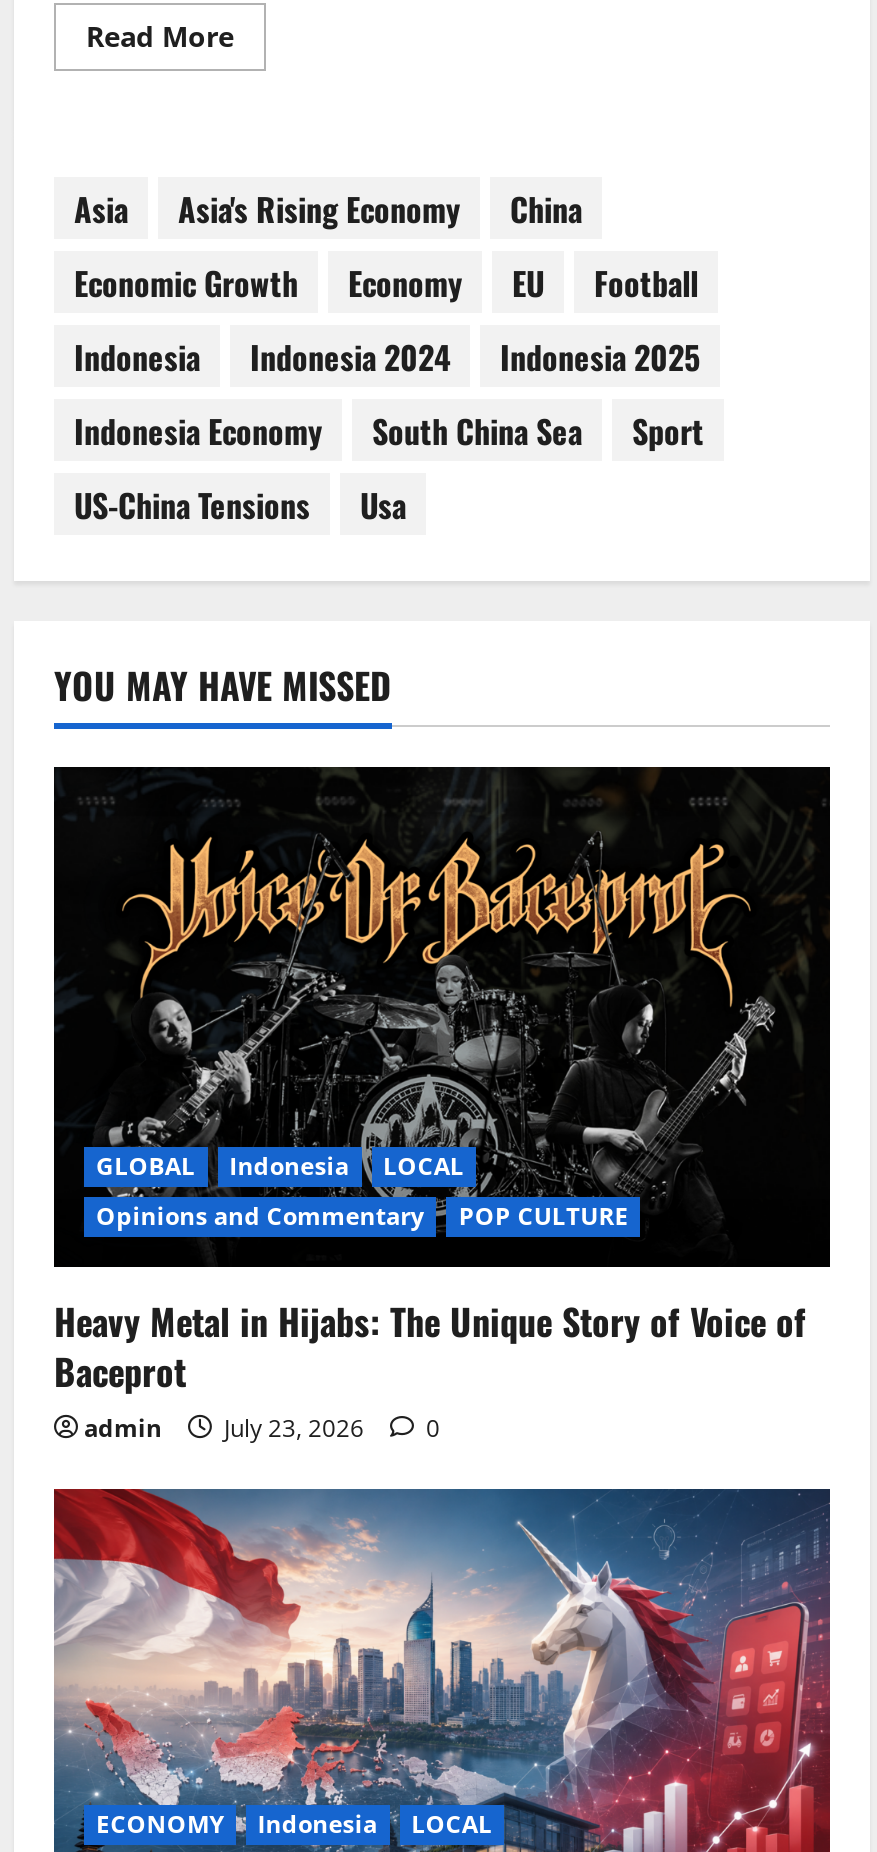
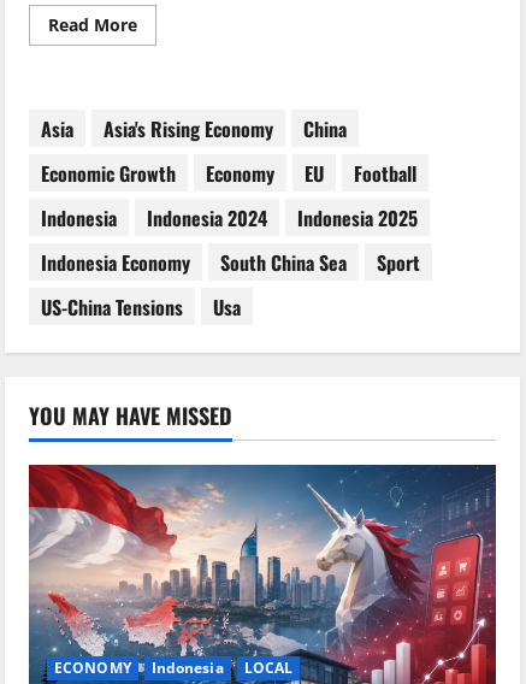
- [image]
- GLOBAL
- Indonesia
- LOCAL
- Opinions and Commentary
- POP CULTURE
- Heavy Metal in Hijabs: The Unique Story of Voice of
- Baceprot
- admin
- July 23, 2026
- 0
